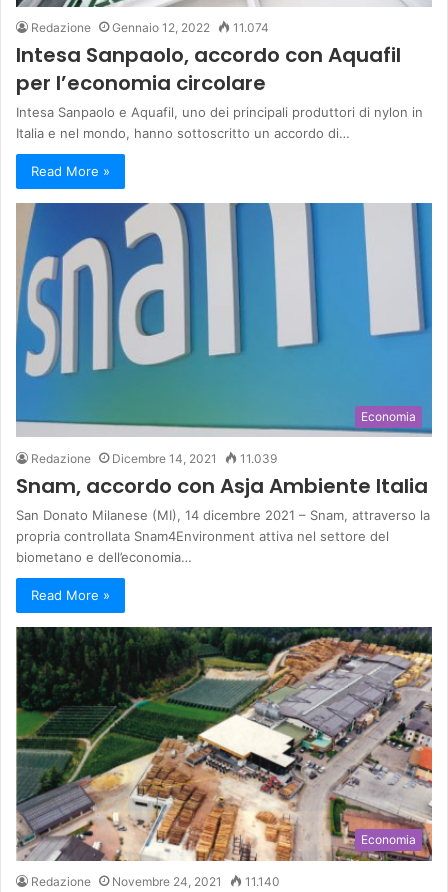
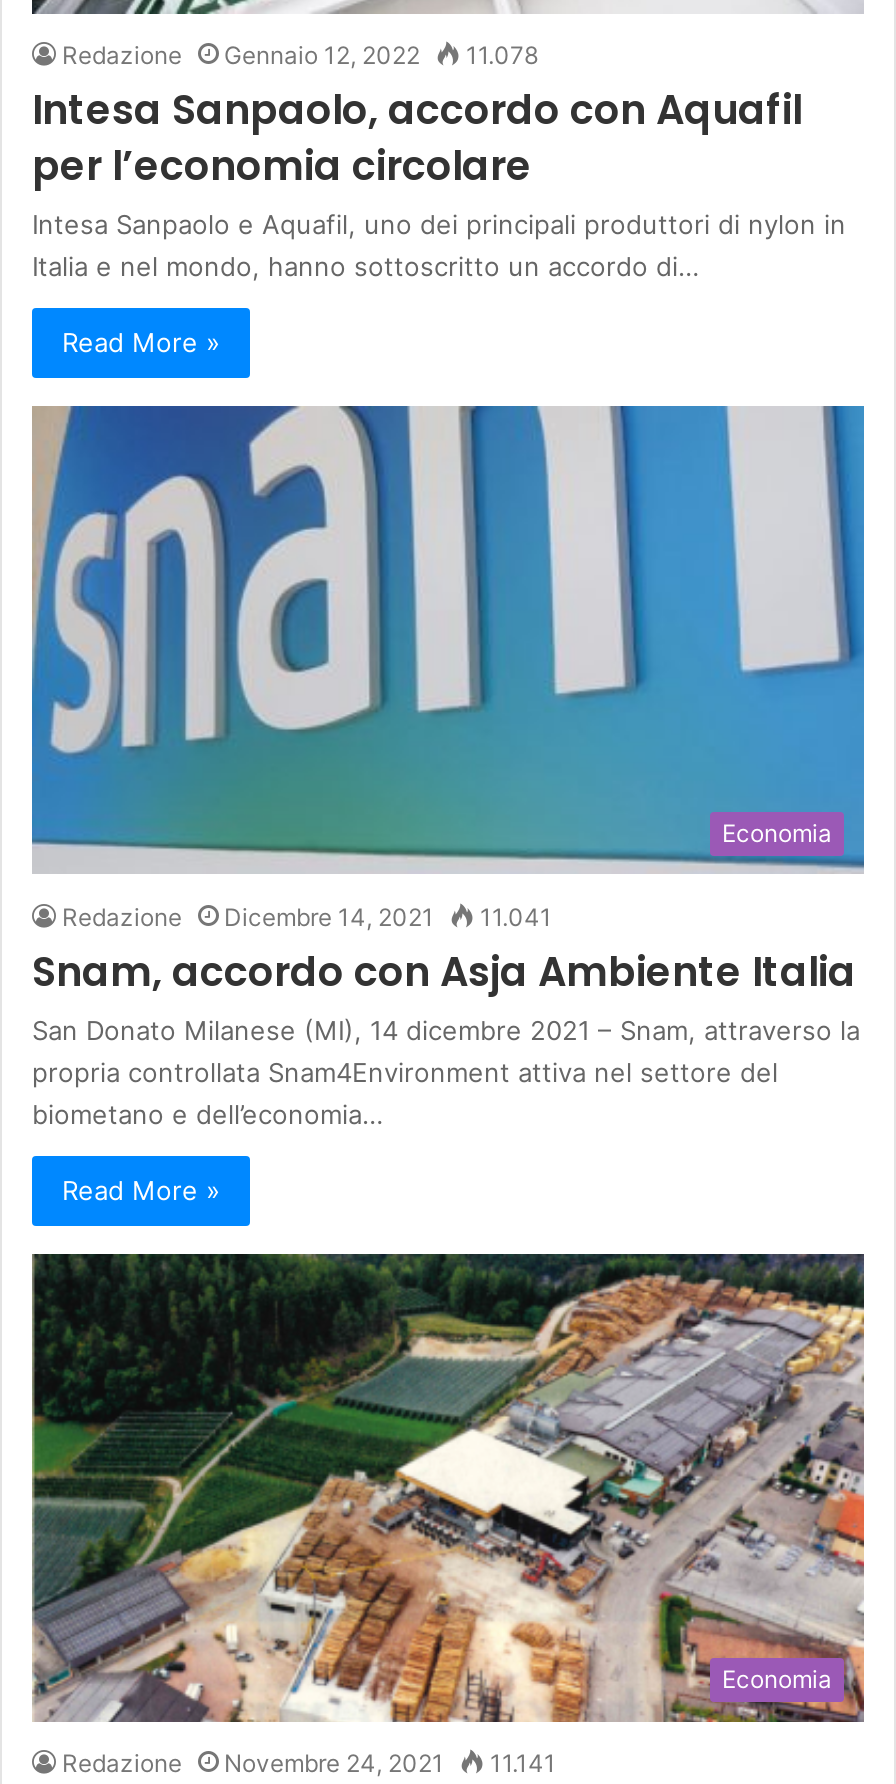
- Redazione Gennaio 12, 2022 11.074
+ Redazione Gennaio 12, 2022 11.078

- Redazione Dicembre 14, 2021 11.039
+ Redazione Dicembre 14, 2021 11.041

- Redazione Novembre 24, 2021 11.140
+ Redazione Novembre 24, 2021 11.141
